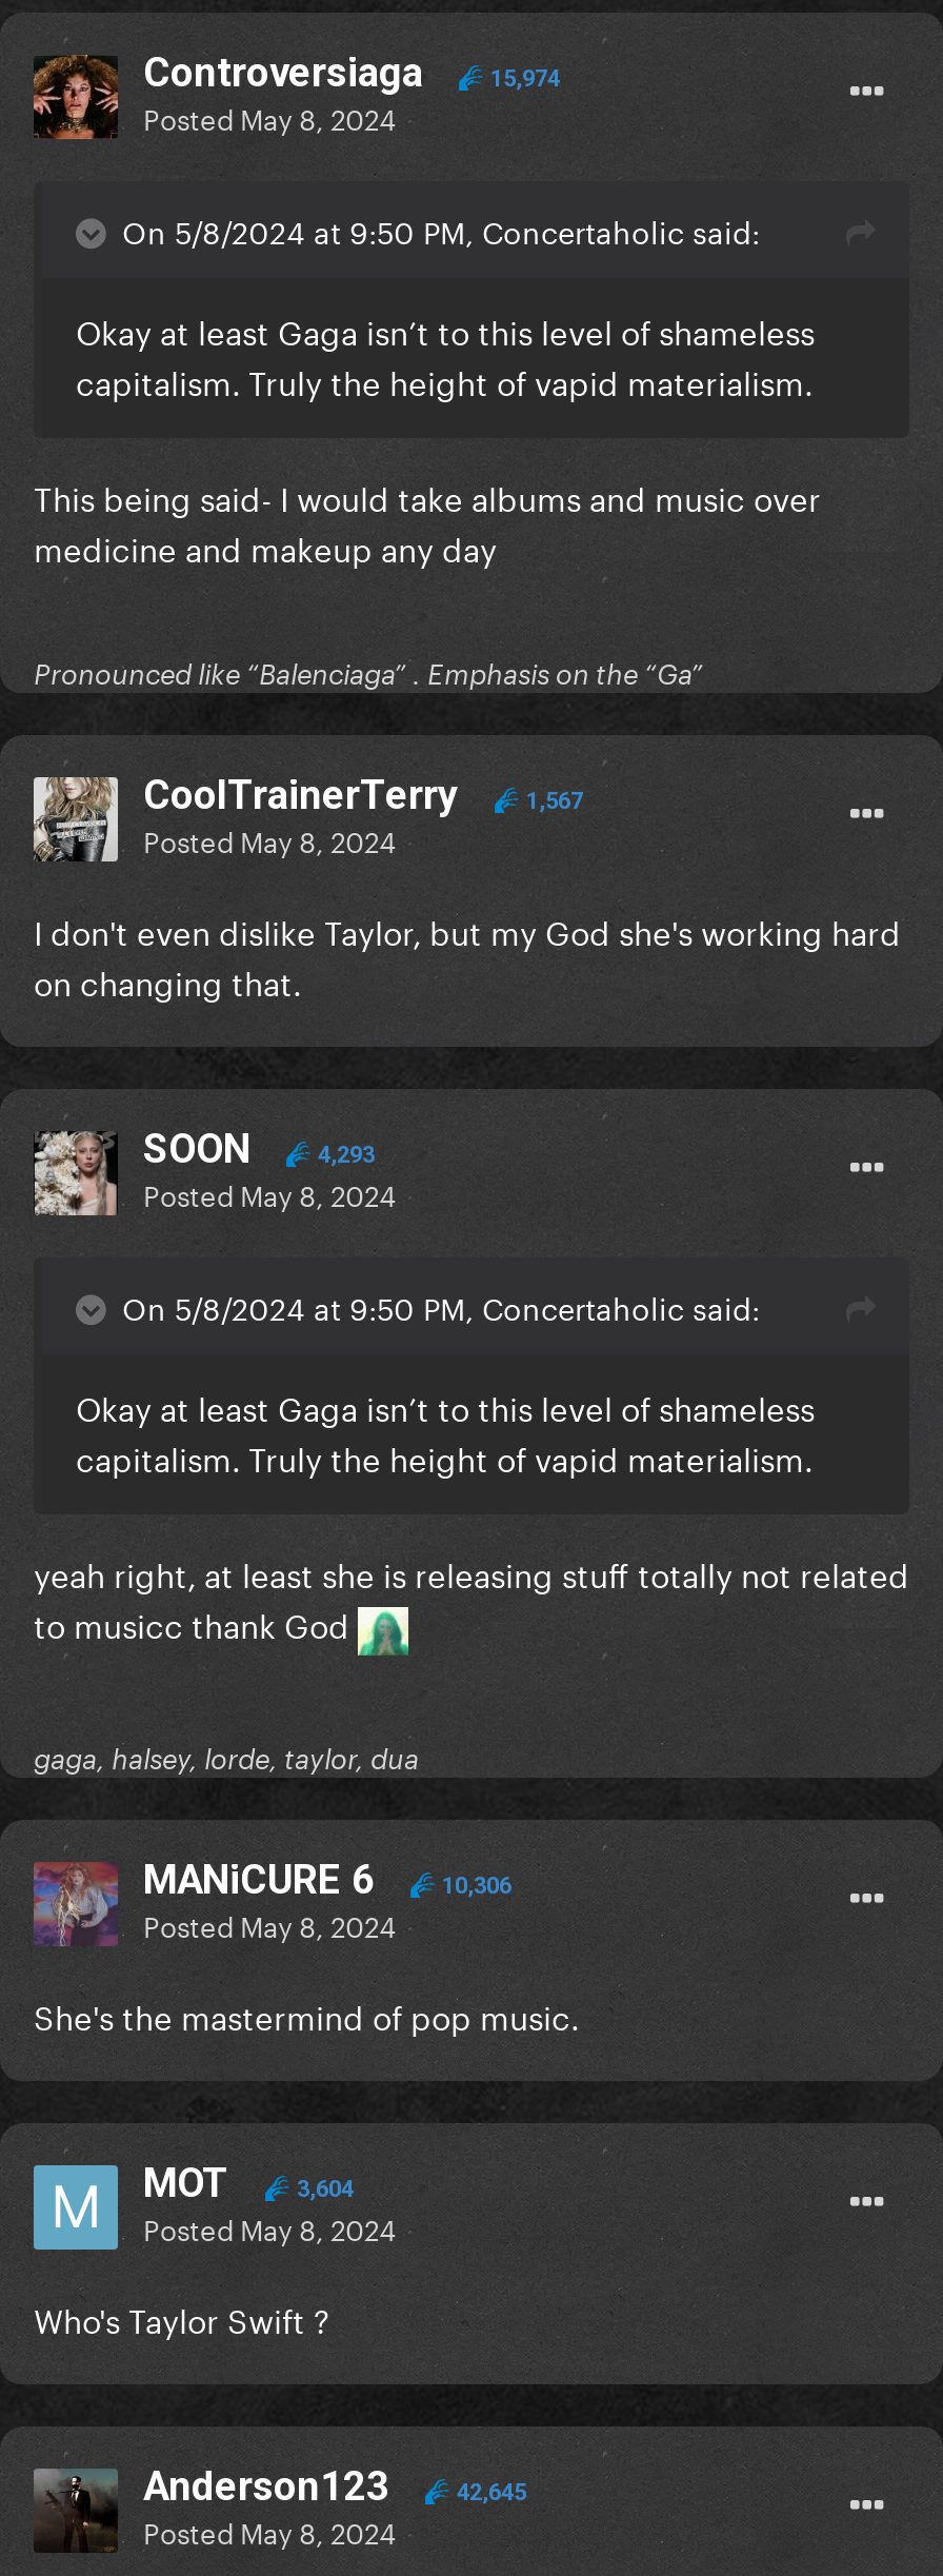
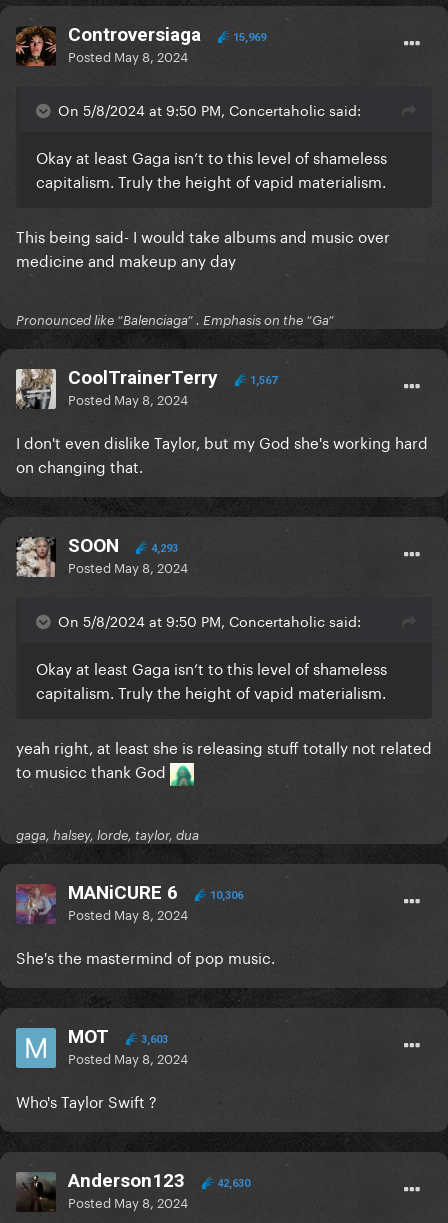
- 15,974
+ 15,969

- 3,604
+ 3,603

- 42,645
+ 42,630
